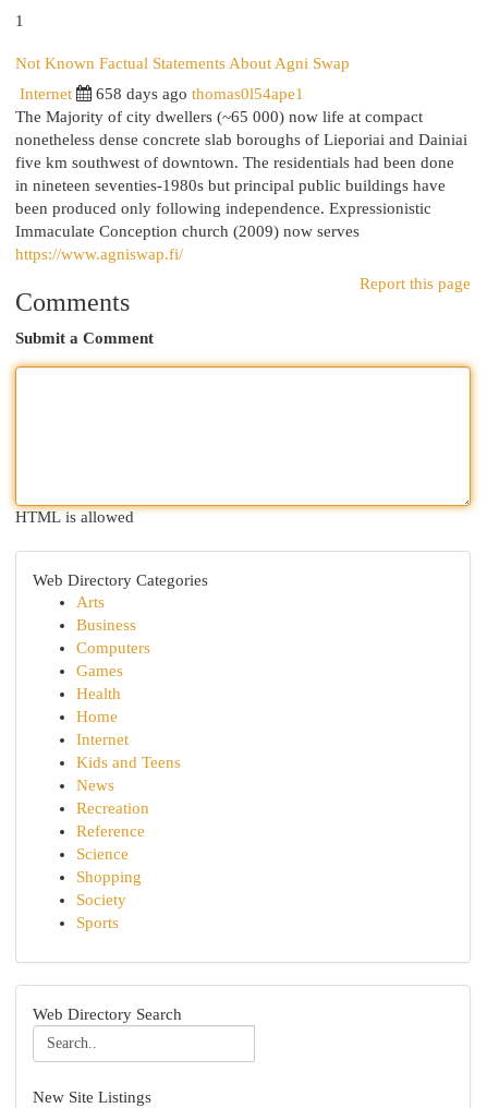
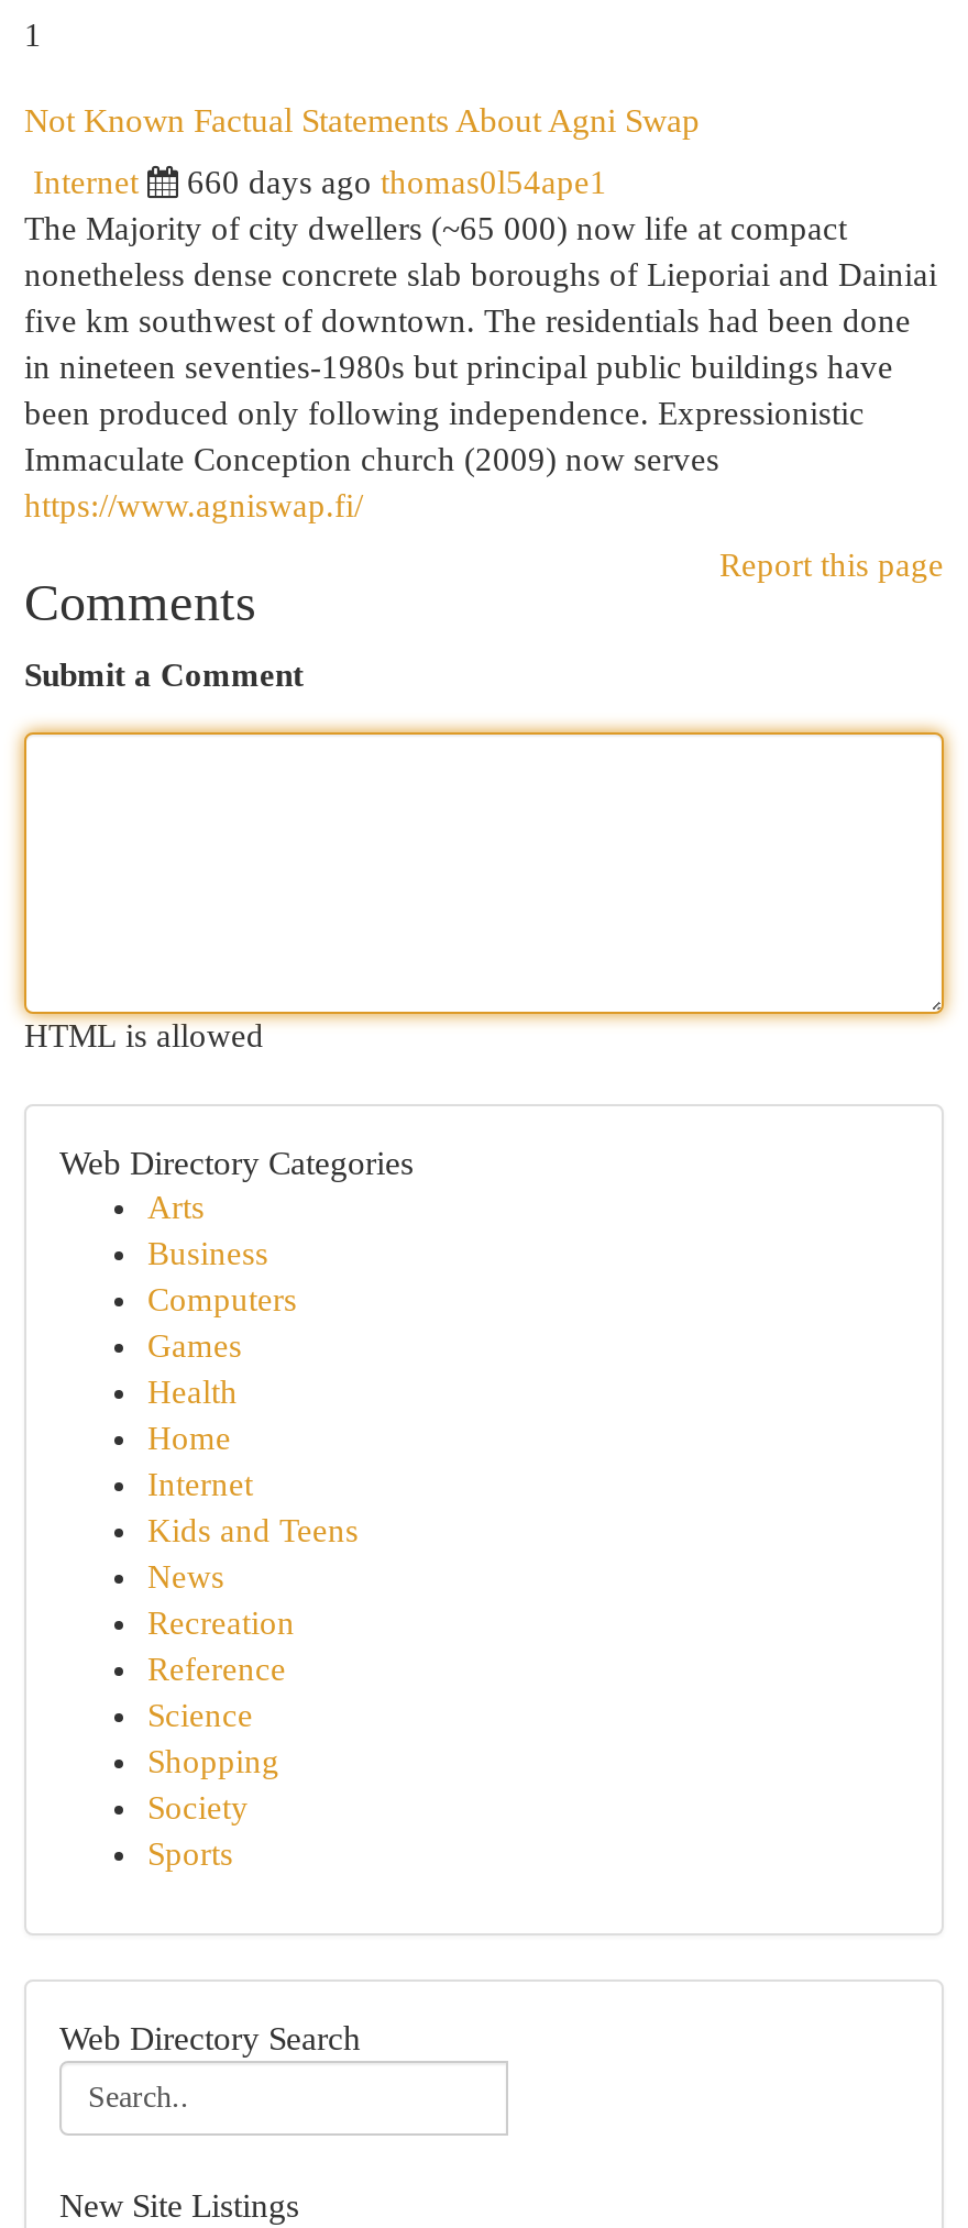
- 658 days ago thomas0l54ape1
+ 660 days ago thomas0l54ape1
